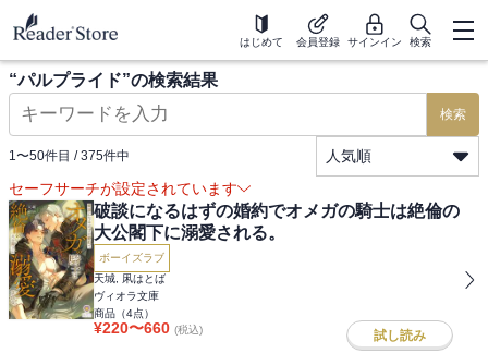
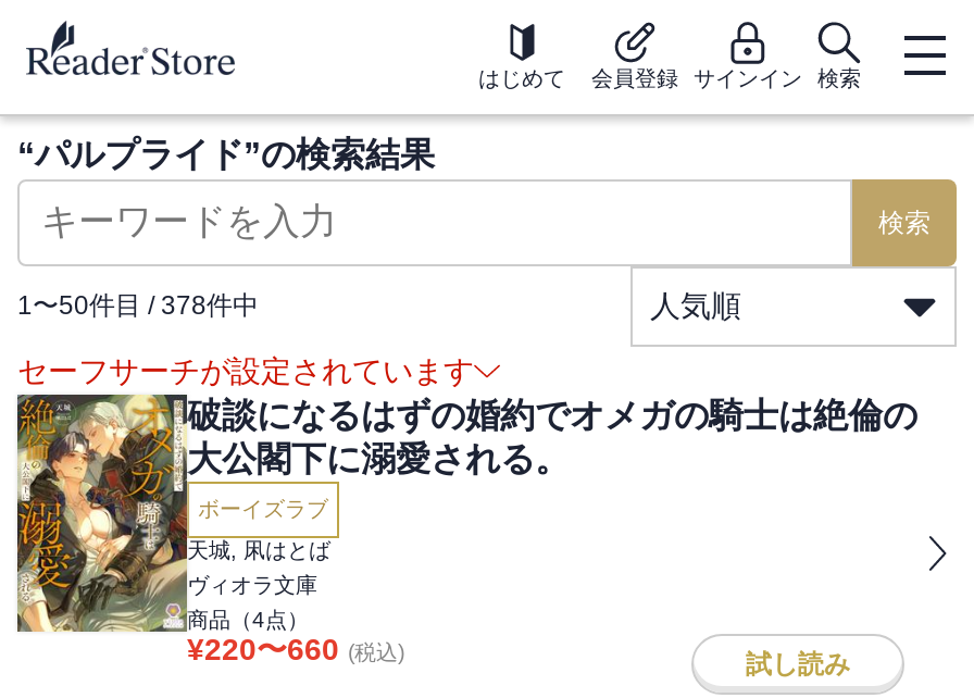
- 1〜50件目 / 375件中
+ 1〜50件目 / 378件中
